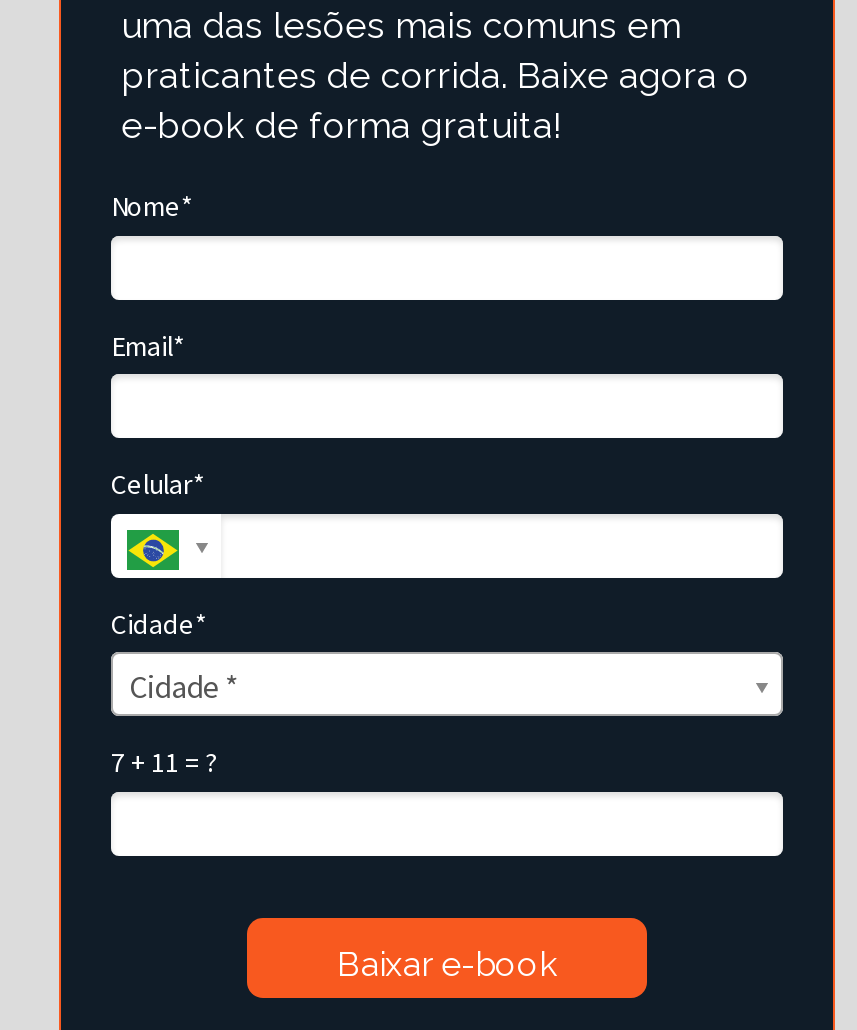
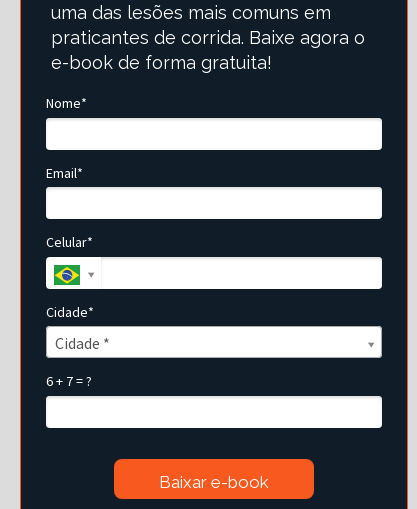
- 7 + 11 = ?
+ 6 + 7 = ?
